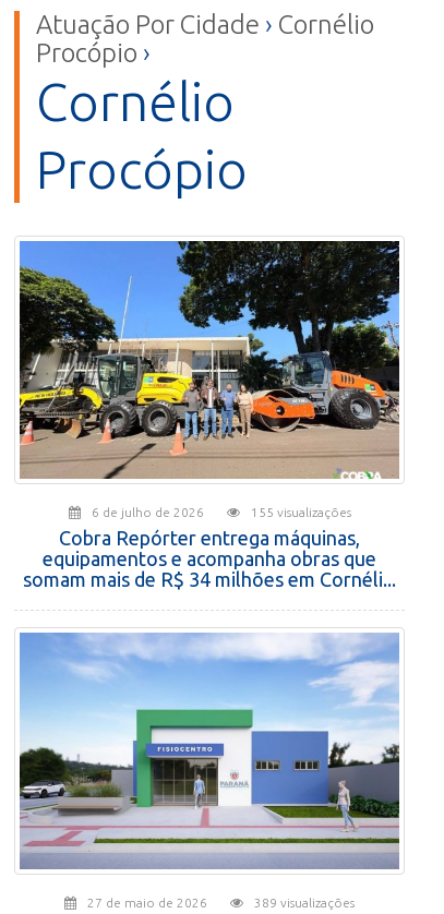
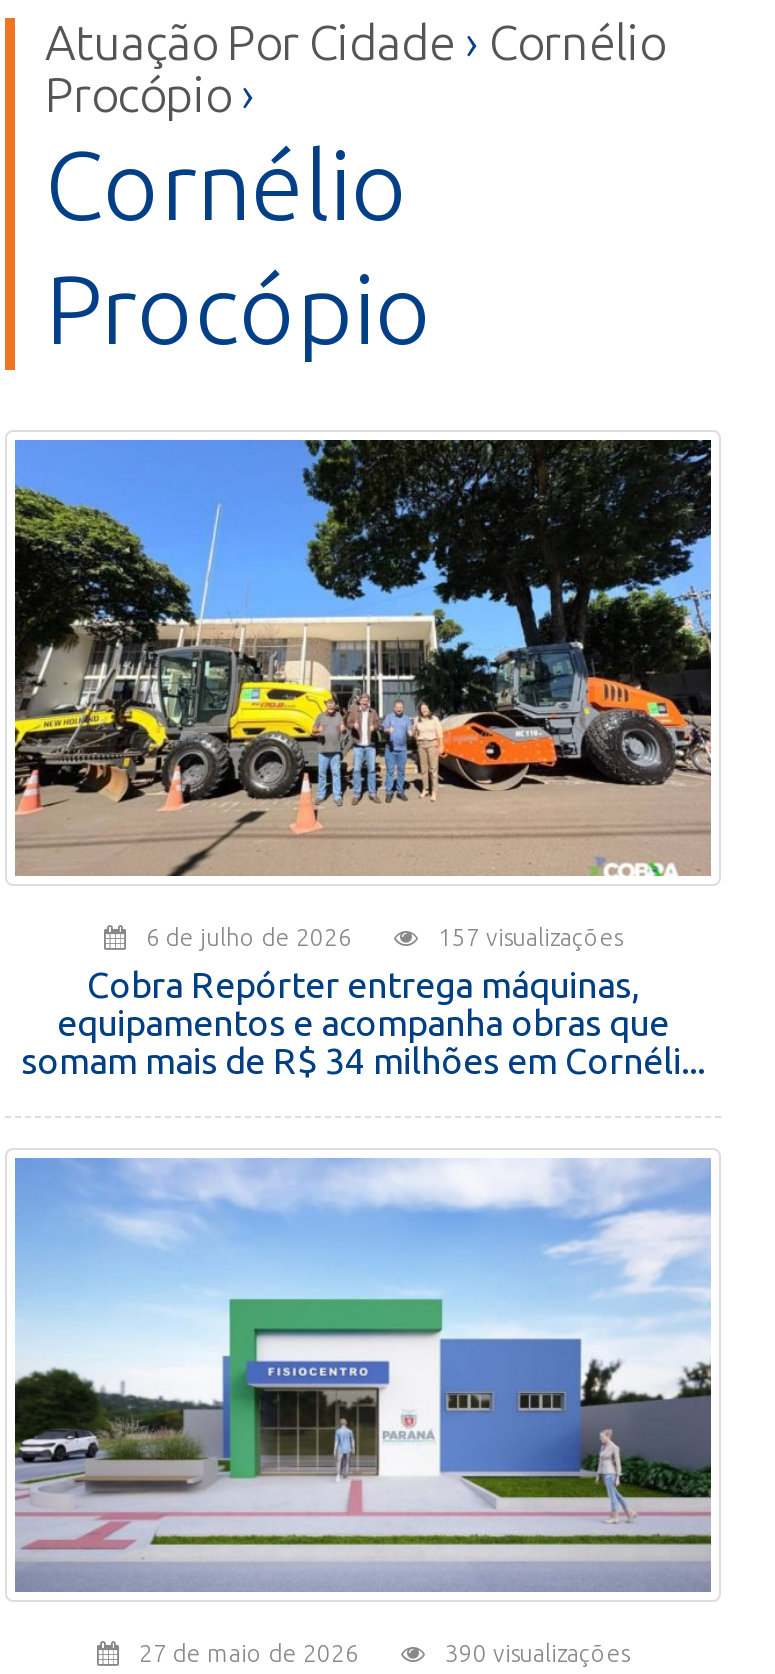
- 155 visualizações
+ 157 visualizações

- 389 visualizações
+ 390 visualizações
